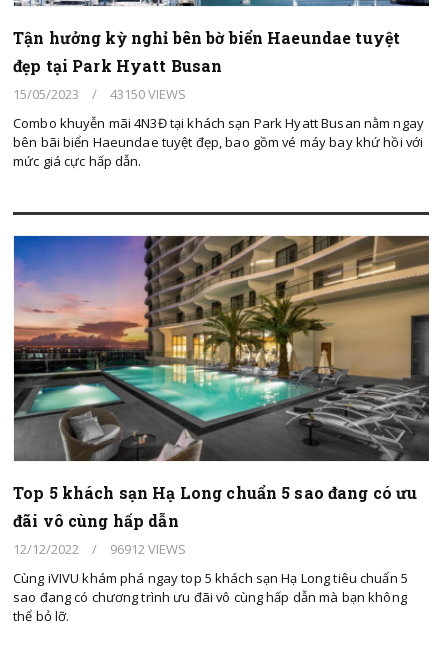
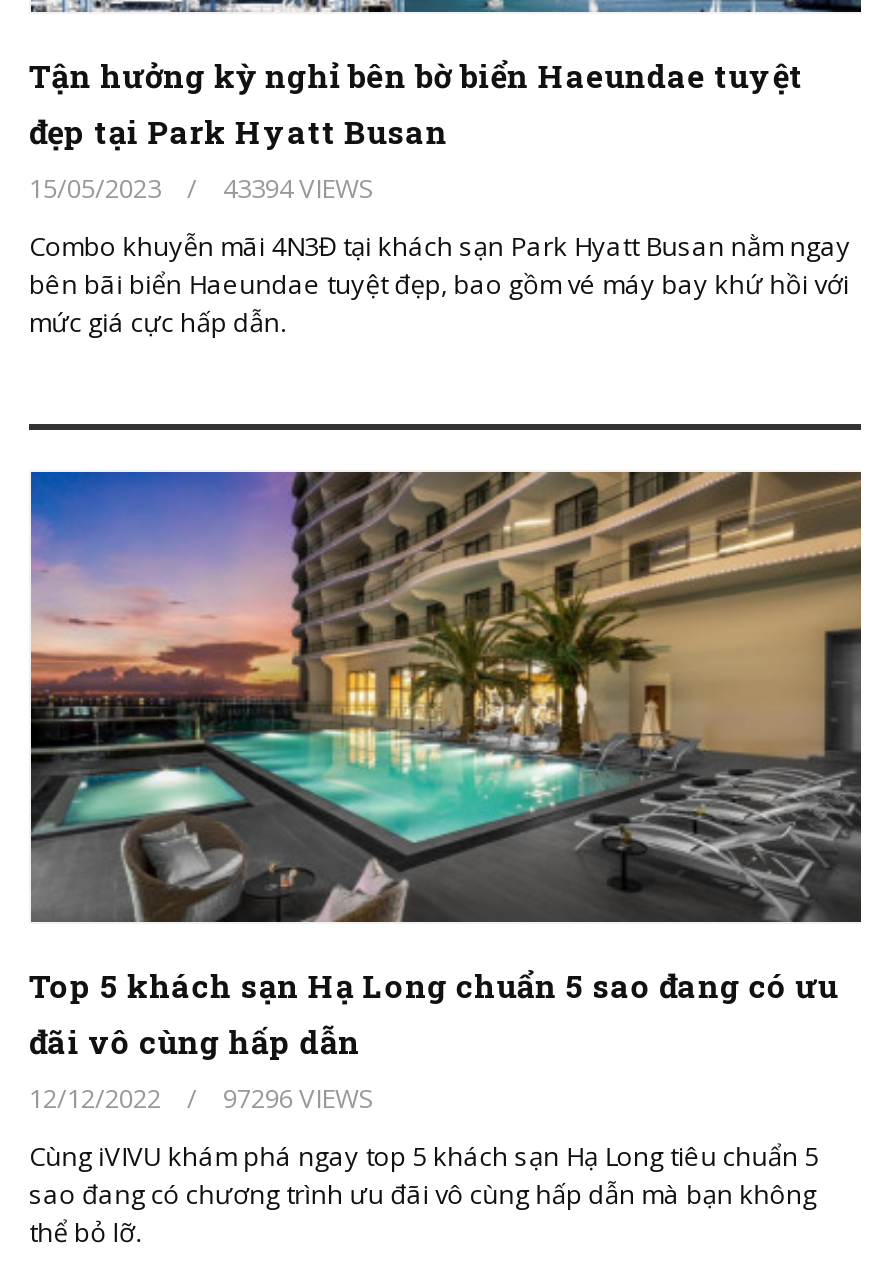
- 15/05/2023 / 43150 VIEWS
+ 15/05/2023 / 43394 VIEWS

- 12/12/2022 / 96912 VIEWS
+ 12/12/2022 / 97296 VIEWS
